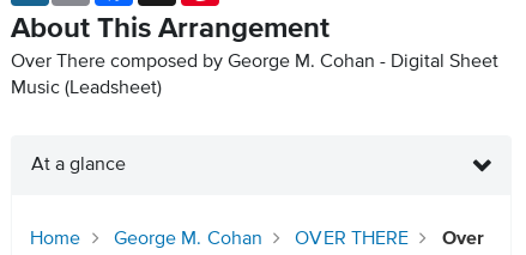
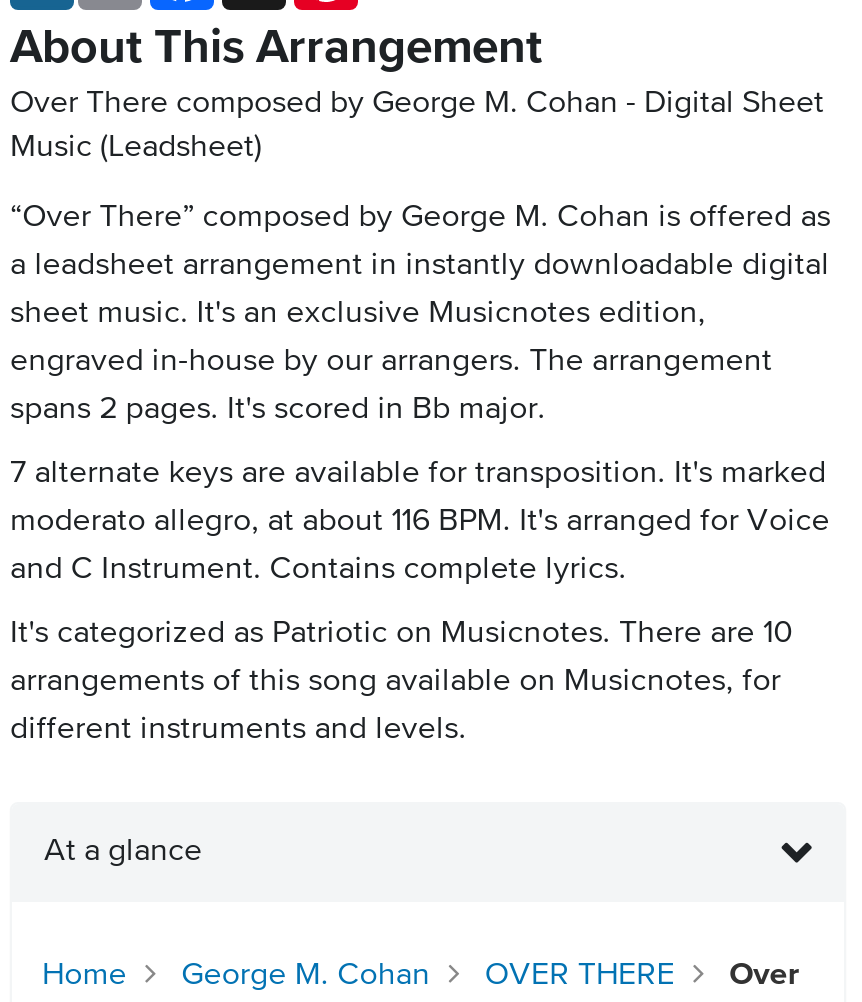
+ “Over There” composed by George M. Cohan is offered as
+ a leadsheet arrangement in instantly downloadable digital
+ sheet music. It's an exclusive Musicnotes edition,
+ engraved in-house by our arrangers. The arrangement
+ spans 2 pages. It's scored in Bb major.
+ 7 alternate keys are available for transposition. It's marked
+ moderato allegro, at about 116 BPM. It's arranged for Voice
+ and C Instrument. Contains complete lyrics.
+ It's categorized as Patriotic on Musicnotes. There are 10
+ arrangements of this song available on Musicnotes, for
+ different instruments and levels.
